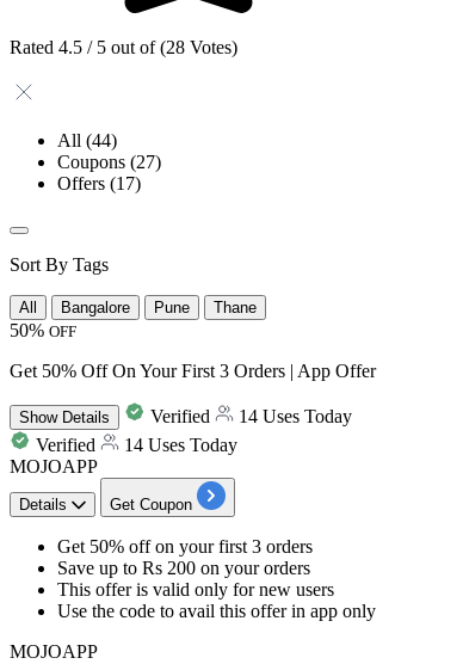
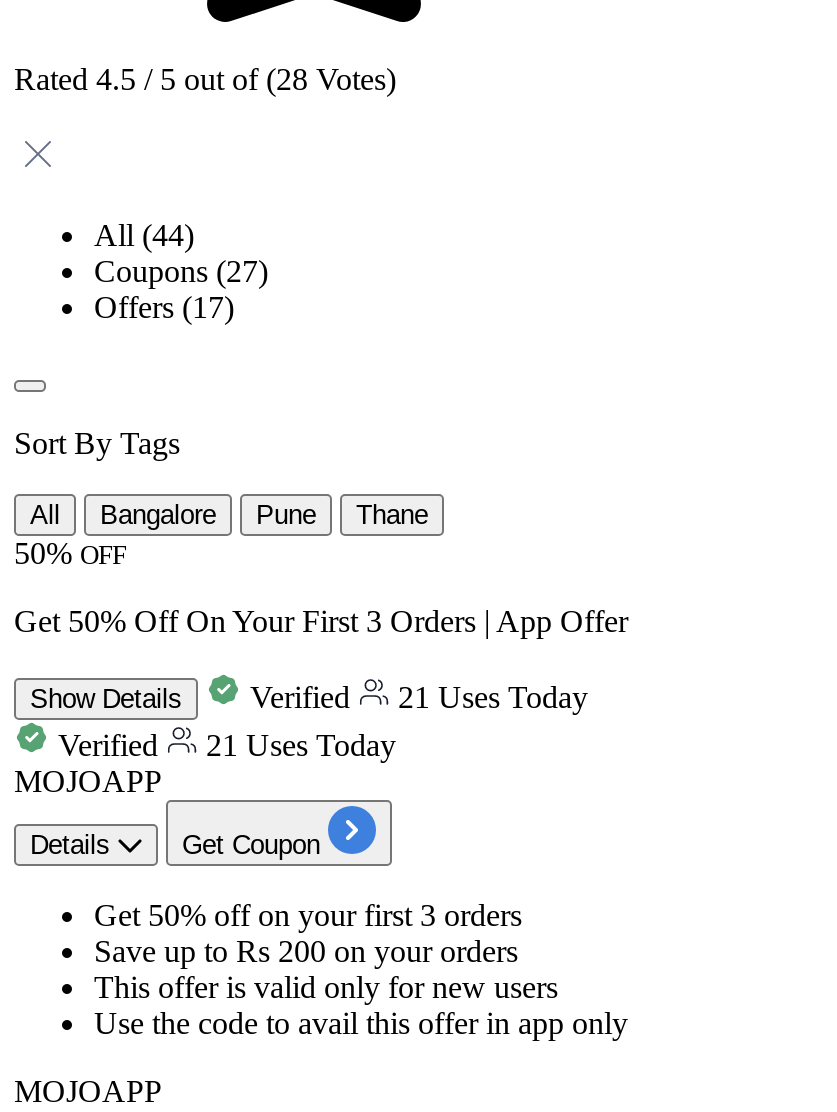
- Verified 14 Uses Today
+ Verified 21 Uses Today

- Verified 14 Uses Today
+ Verified 21 Uses Today
